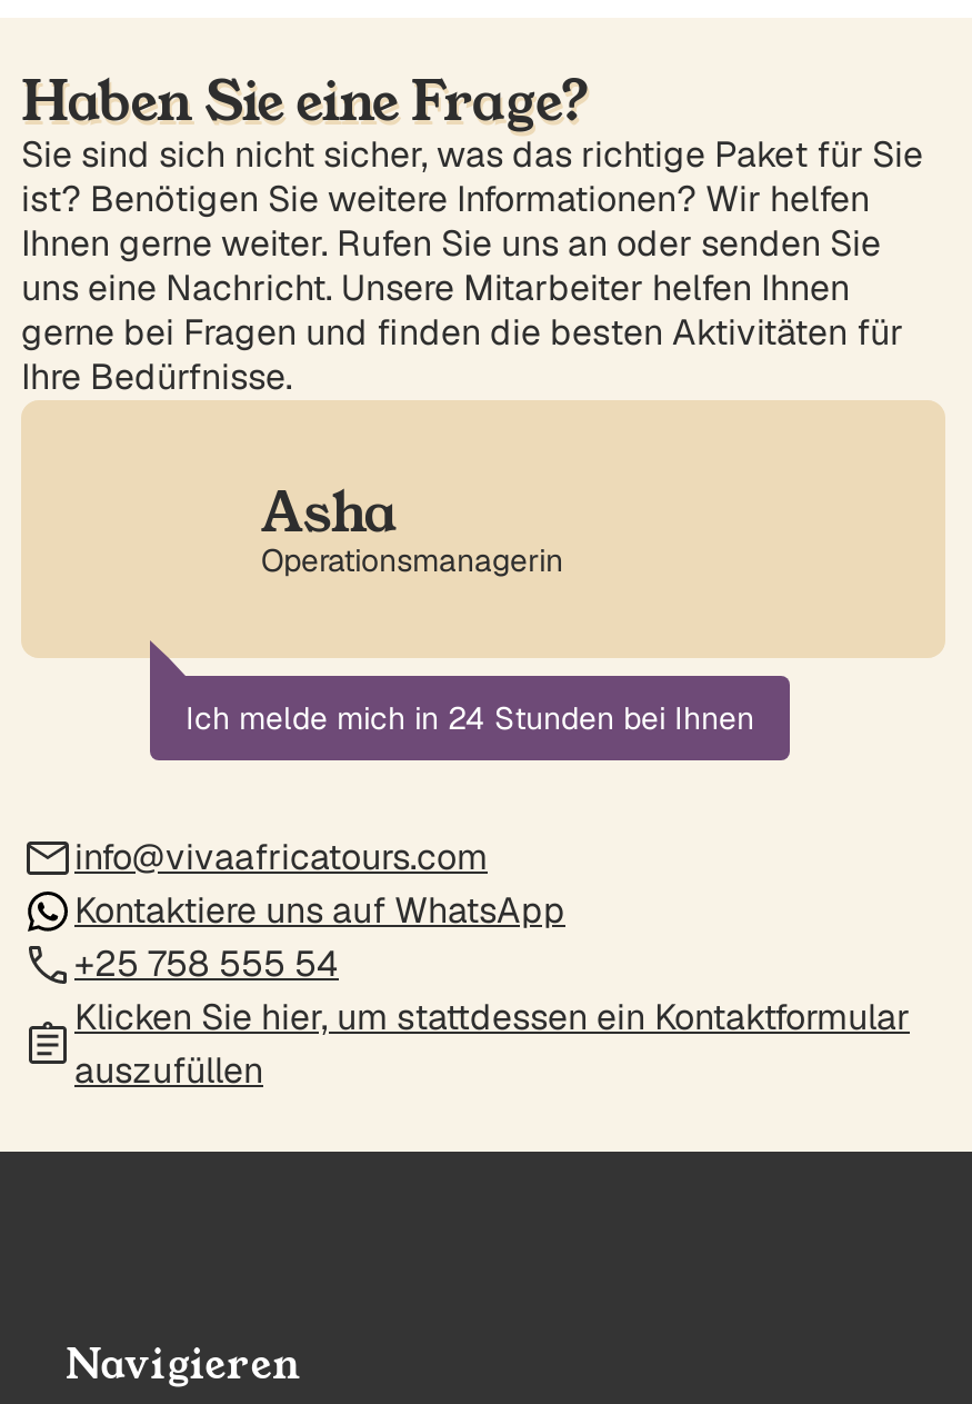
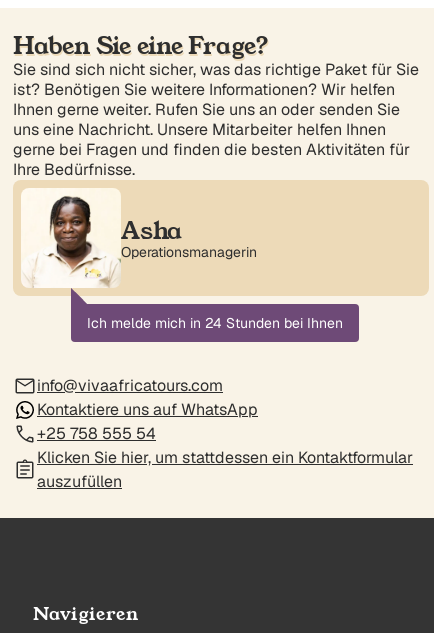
+ [image]
